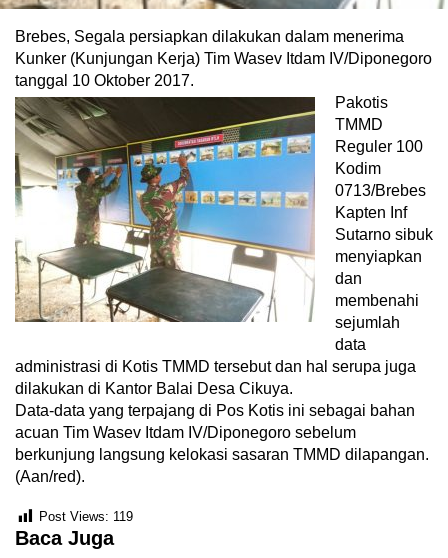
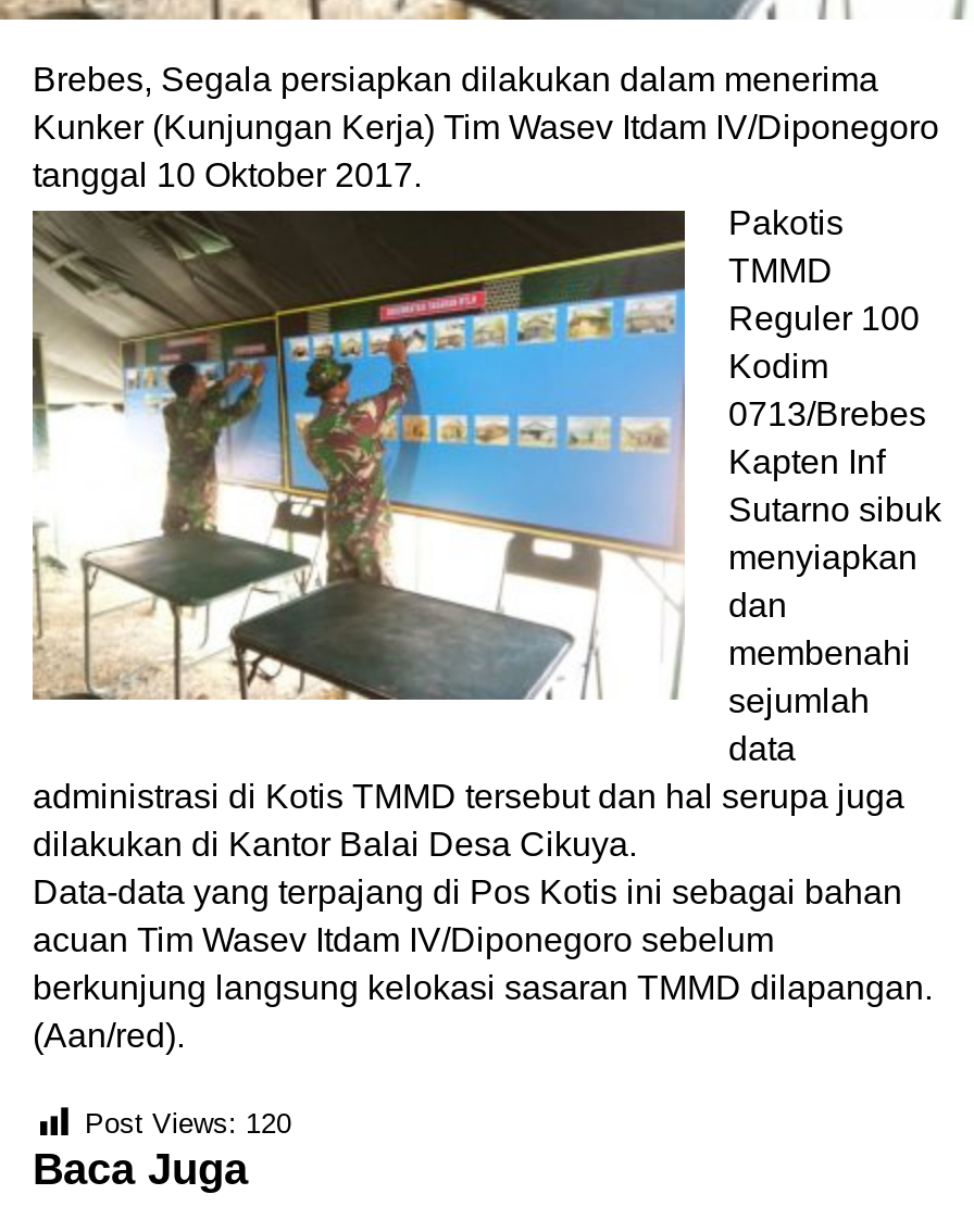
- Post Views: 119
+ Post Views: 120
